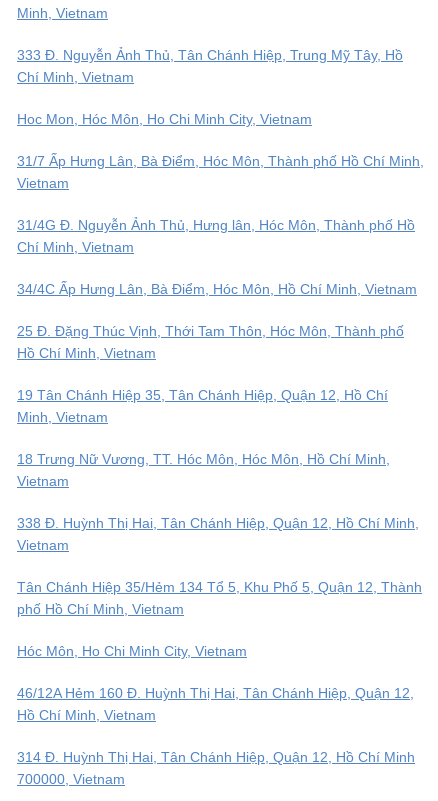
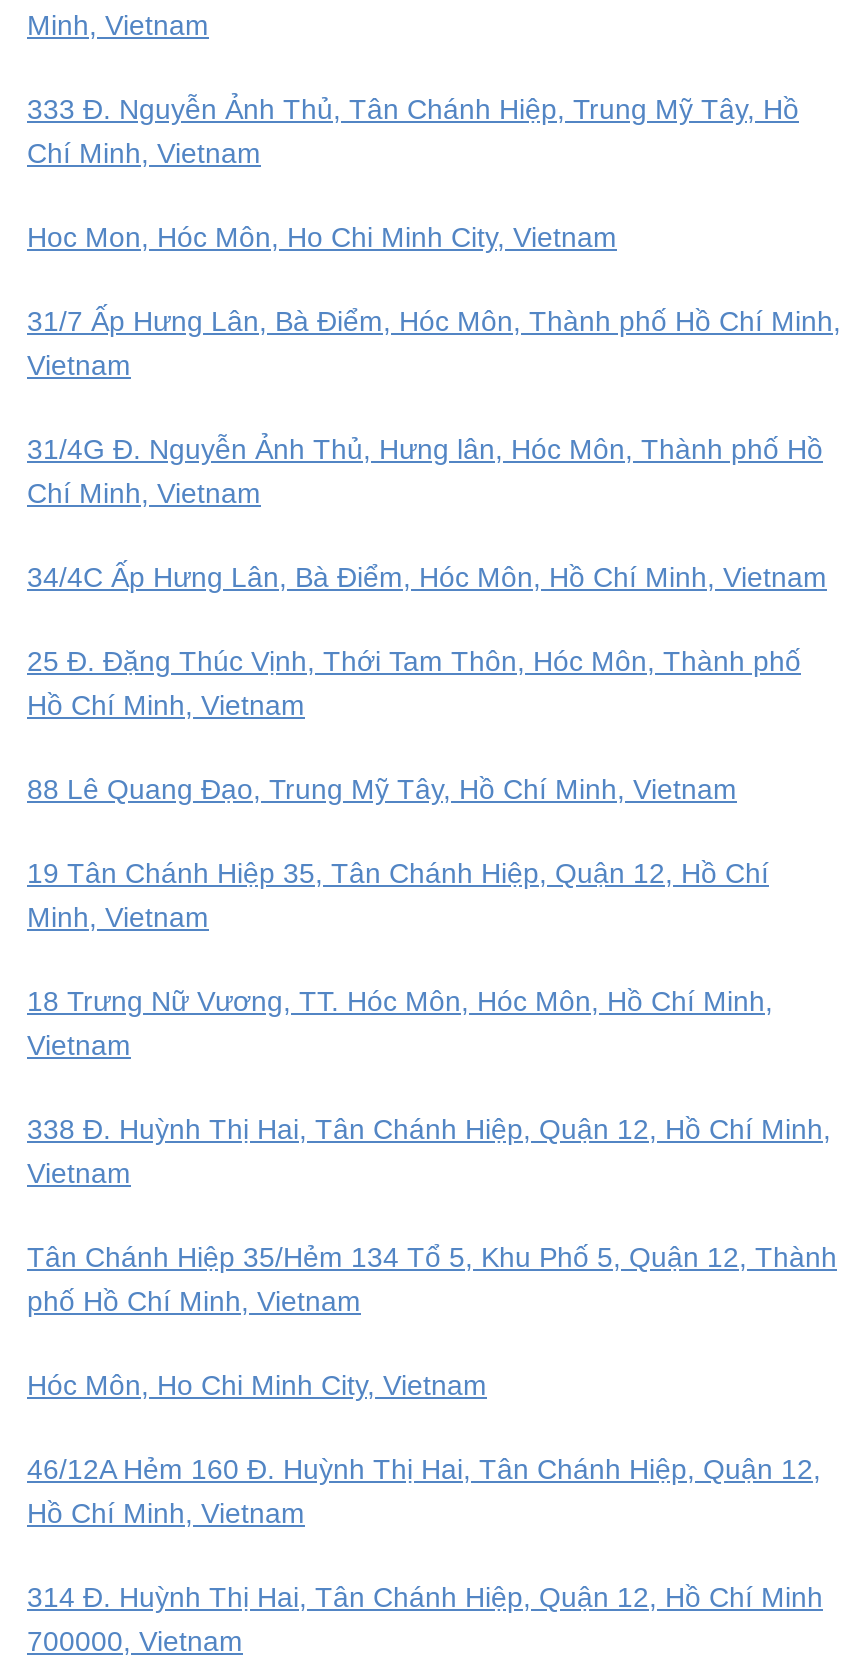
+ 88 Lê Quang Đạo, Trung Mỹ Tây, Hồ Chí Minh, Vietnam
